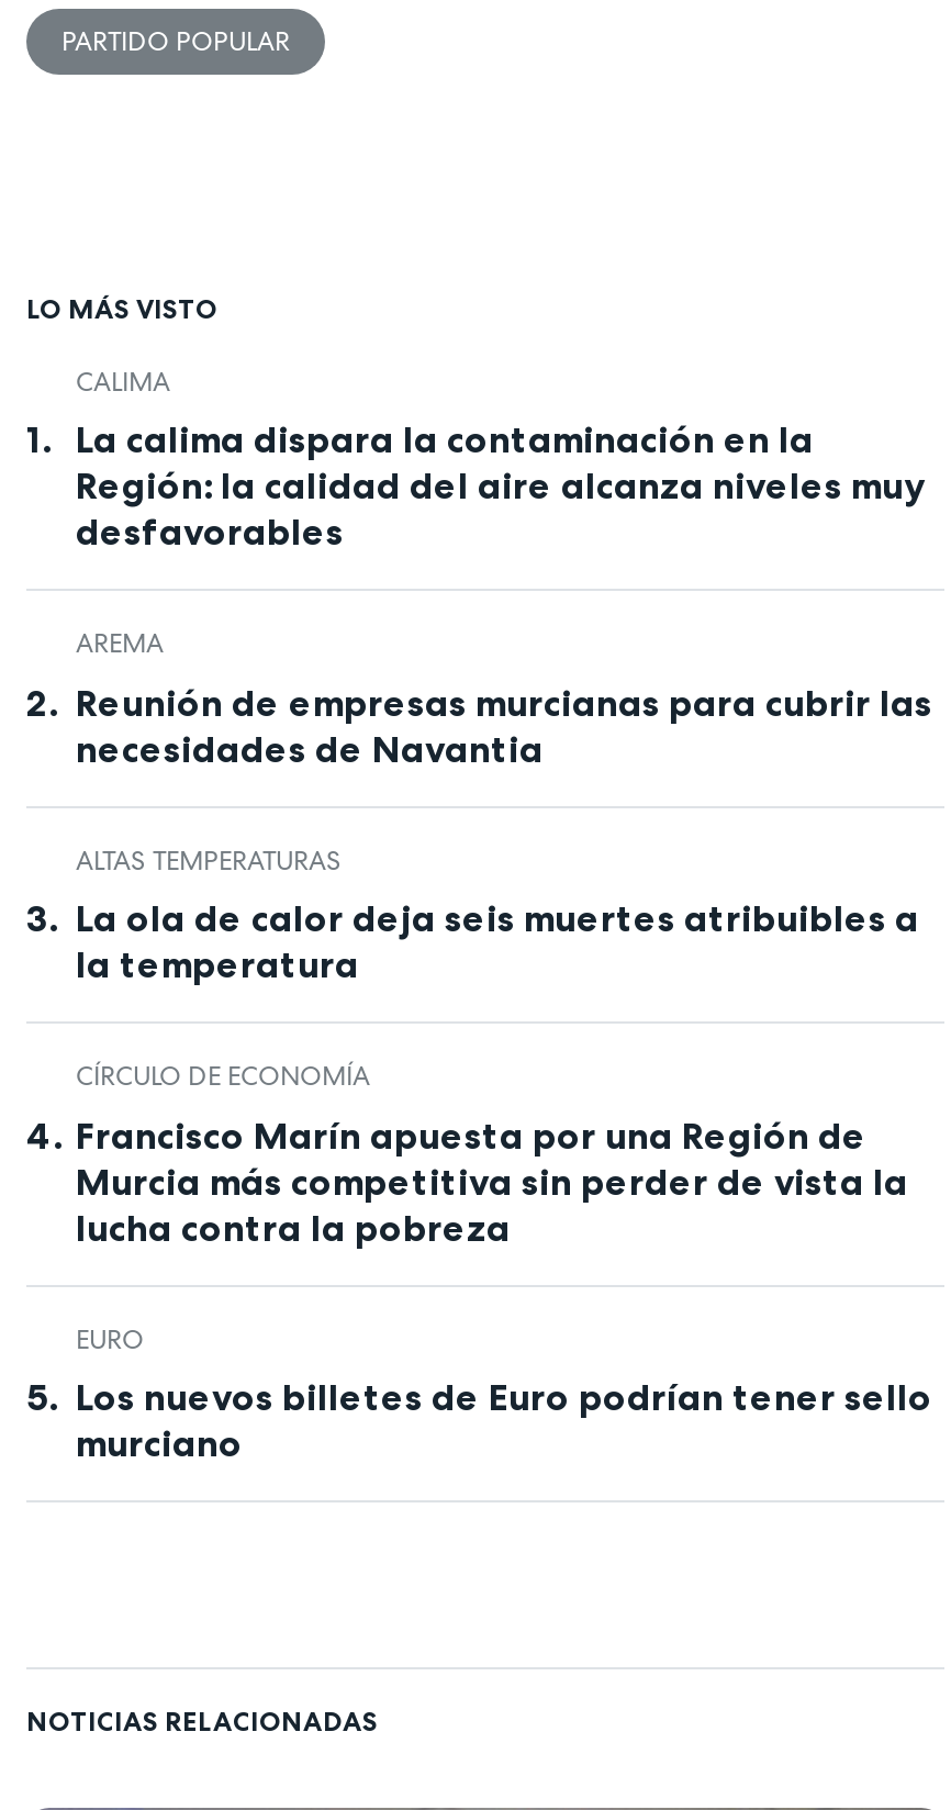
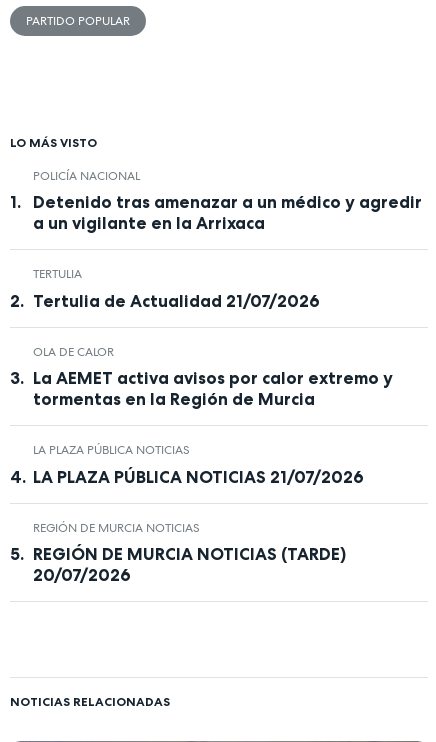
- CALIMA
- La calima dispara la contaminación en la
- Región: la calidad del aire alcanza niveles muy
- desfavorables
+ POLICÍA NACIONAL
+ Detenido tras amenazar a un médico y agredir
+ a un vigilante en la Arrixaca

- AREMA
- Reunión de empresas murcianas para cubrir las
- necesidades de Navantia
+ TERTULIA
+ Tertulia de Actualidad 21/07/2026

- ALTAS TEMPERATURAS
- La ola de calor deja seis muertes atribuibles a
- la temperatura
+ OLA DE CALOR
+ La AEMET activa avisos por calor extremo y
+ tormentas en la Región de Murcia

- CÍRCULO DE ECONOMÍA
- Francisco Marín apuesta por una Región de
- Murcia más competitiva sin perder de vista la
- lucha contra la pobreza
+ LA PLAZA PÚBLICA NOTICIAS
+ LA PLAZA PÚBLICA NOTICIAS 21/07/2026

- EURO
- Los nuevos billetes de Euro podrían tener sello
- murciano
+ REGIÓN DE MURCIA NOTICIAS
+ REGIÓN DE MURCIA NOTICIAS (TARDE)
+ 20/07/2026
